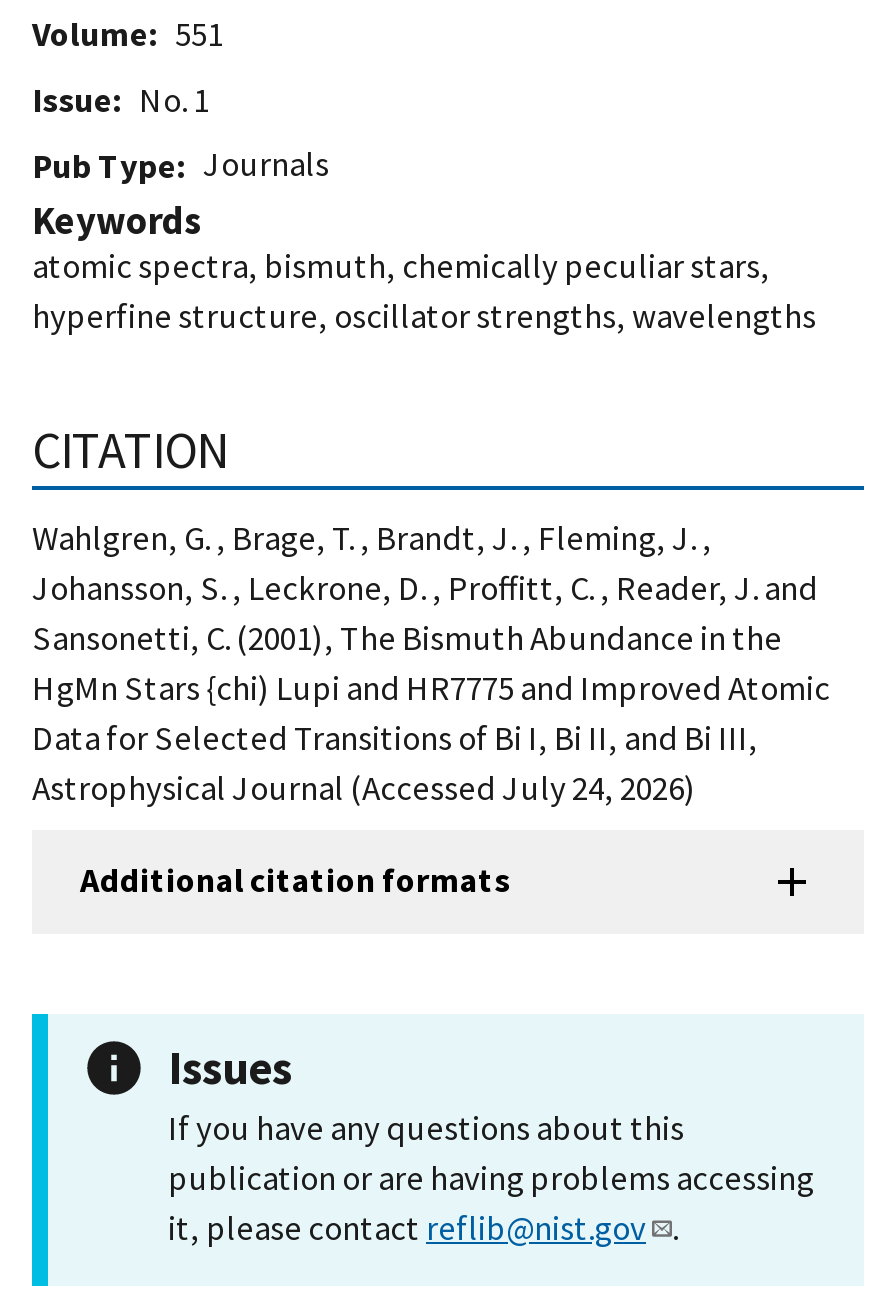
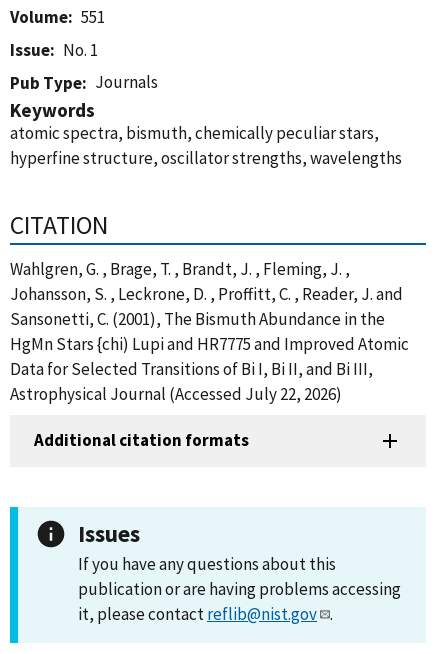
- Astrophysical Journal (Accessed July 24, 2026)
+ Astrophysical Journal (Accessed July 22, 2026)
